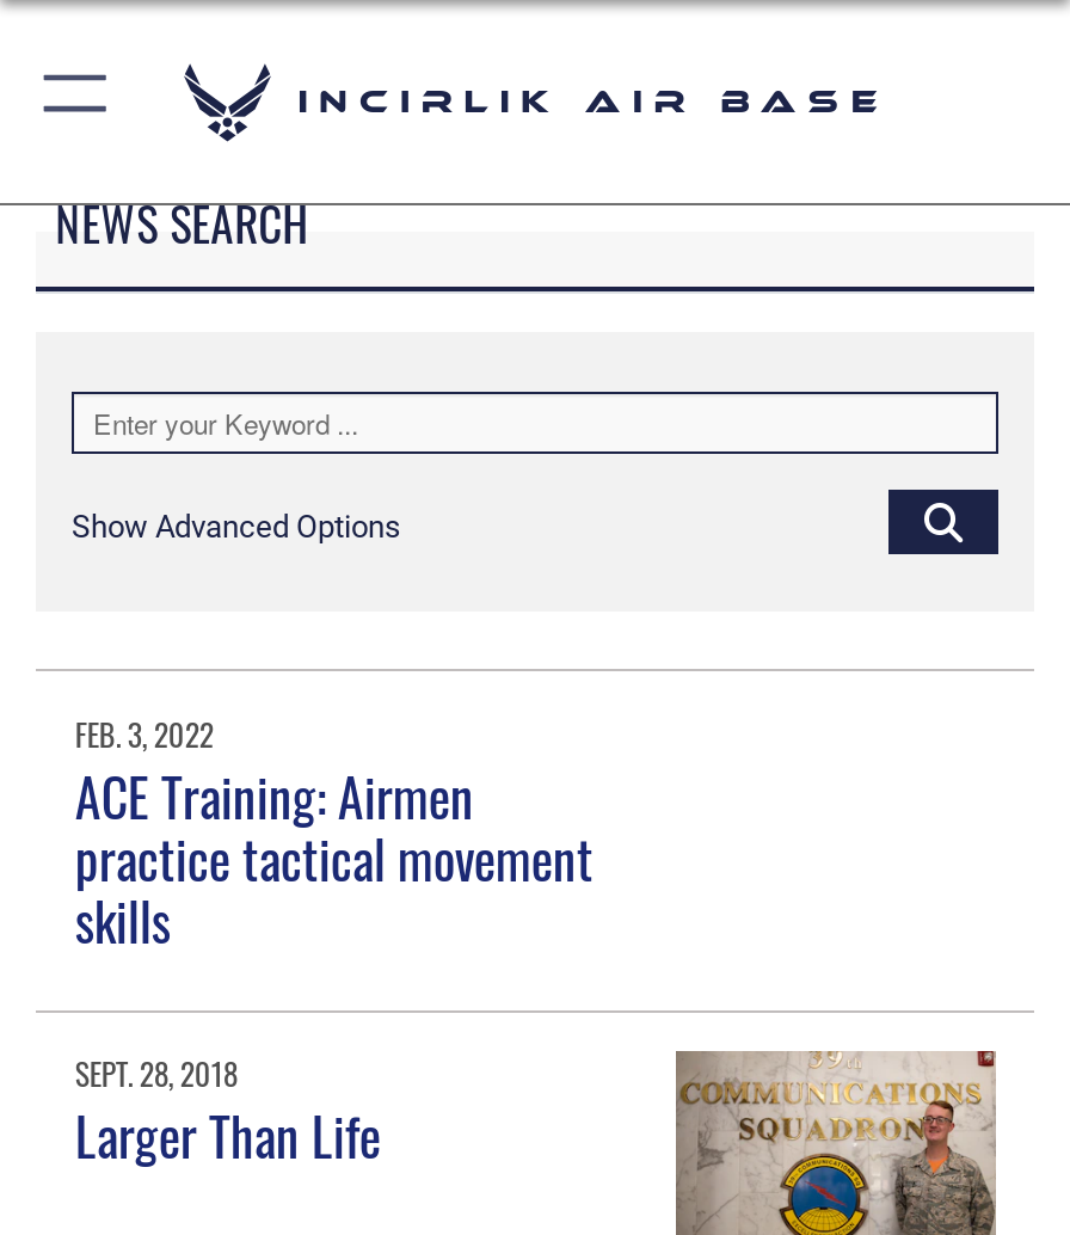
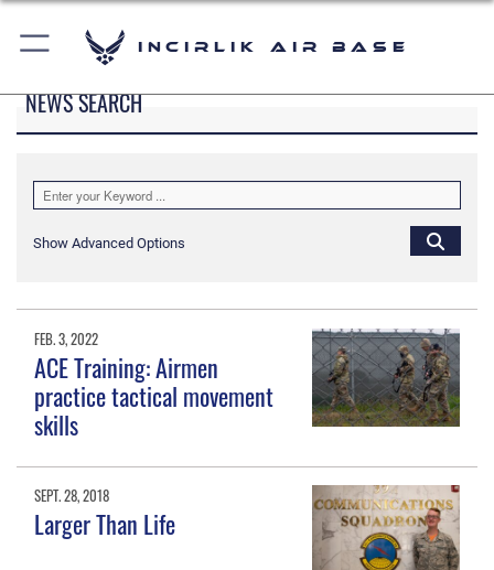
+ [image]
